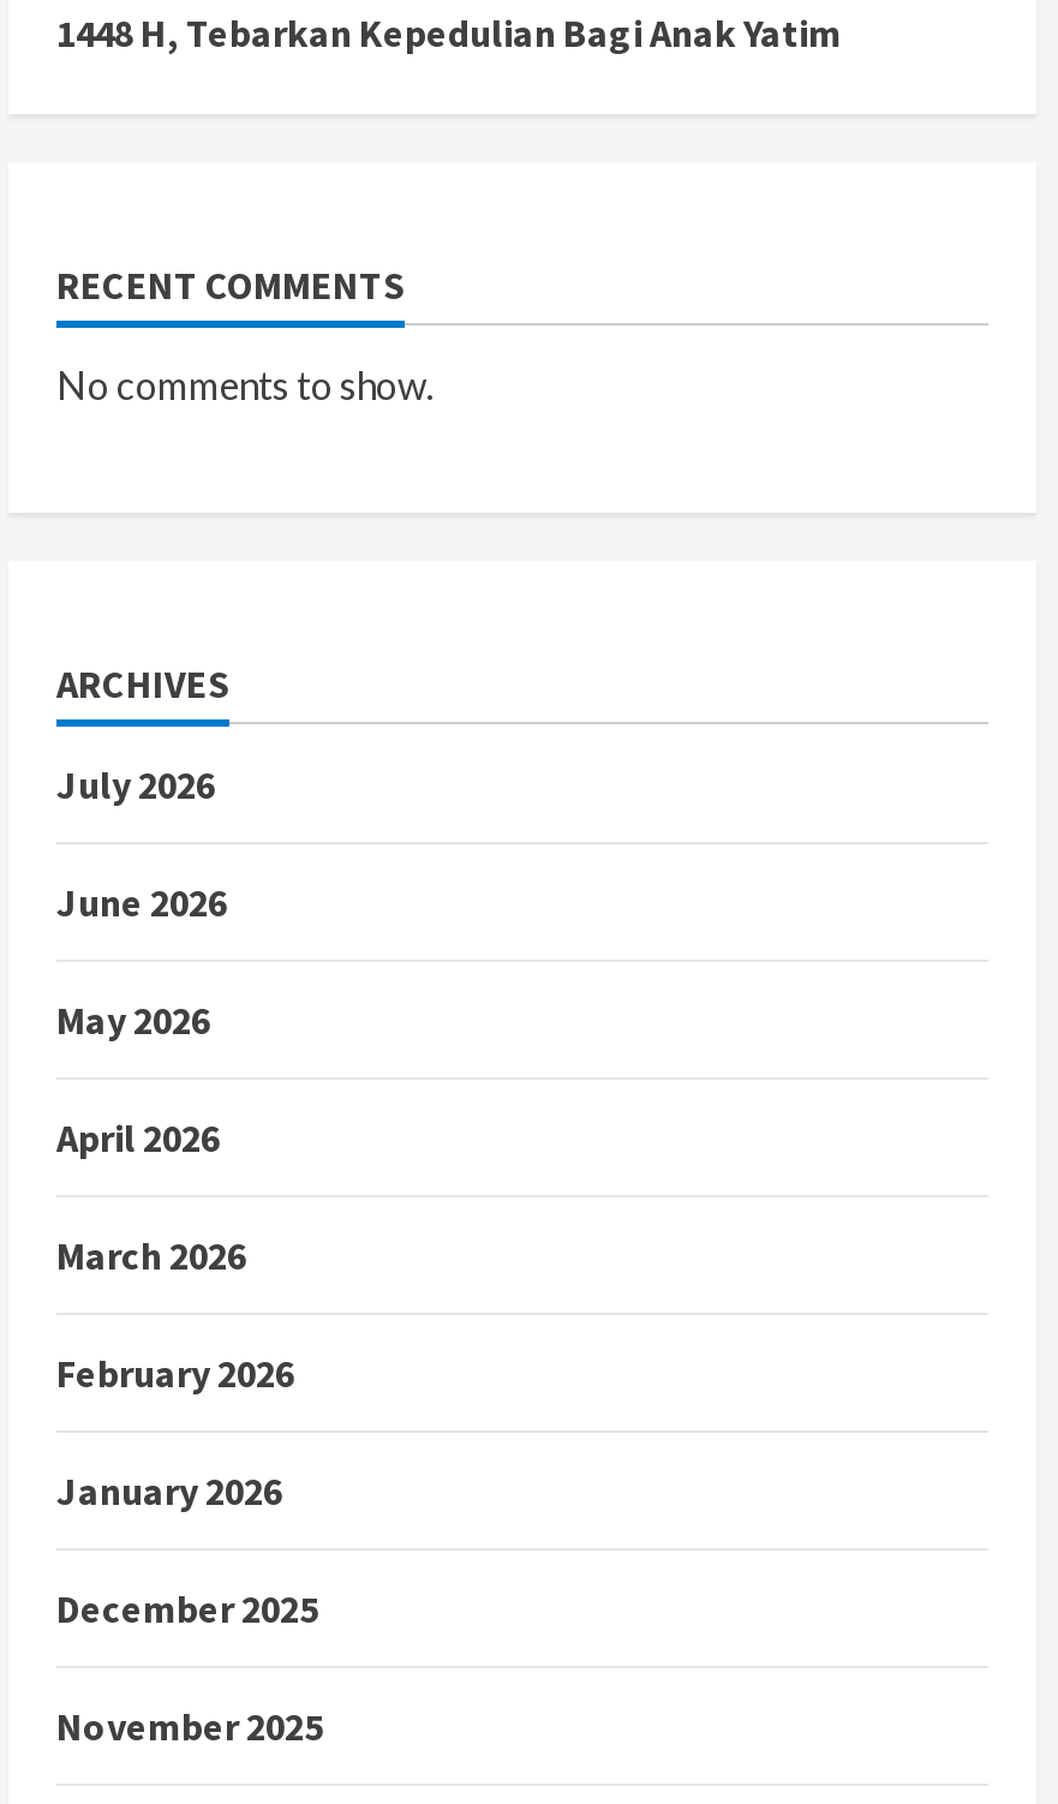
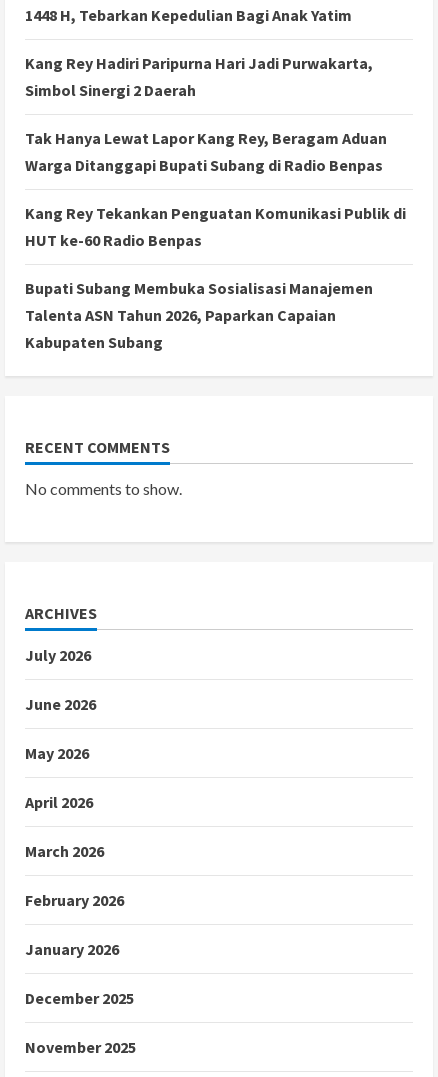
+ Kang Rey Hadiri Paripurna Hari Jadi Purwakarta,
+ Simbol Sinergi 2 Daerah
+ Tak Hanya Lewat Lapor Kang Rey, Beragam Aduan
+ Warga Ditanggapi Bupati Subang di Radio Benpas
+ Kang Rey Tekankan Penguatan Komunikasi Publik di
+ HUT ke-60 Radio Benpas
+ Bupati Subang Membuka Sosialisasi Manajemen
+ Talenta ASN Tahun 2026, Paparkan Capaian
+ Kabupaten Subang
